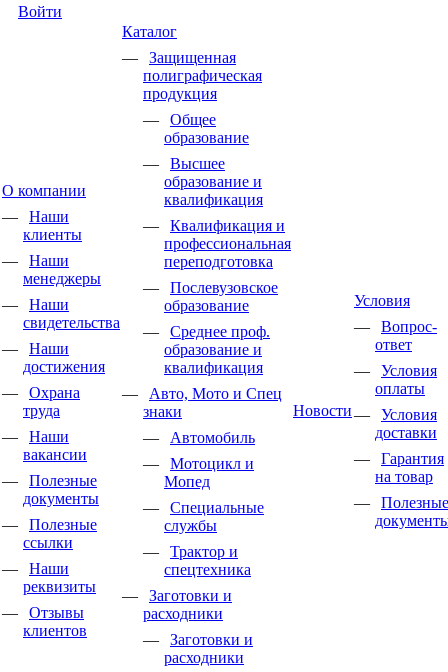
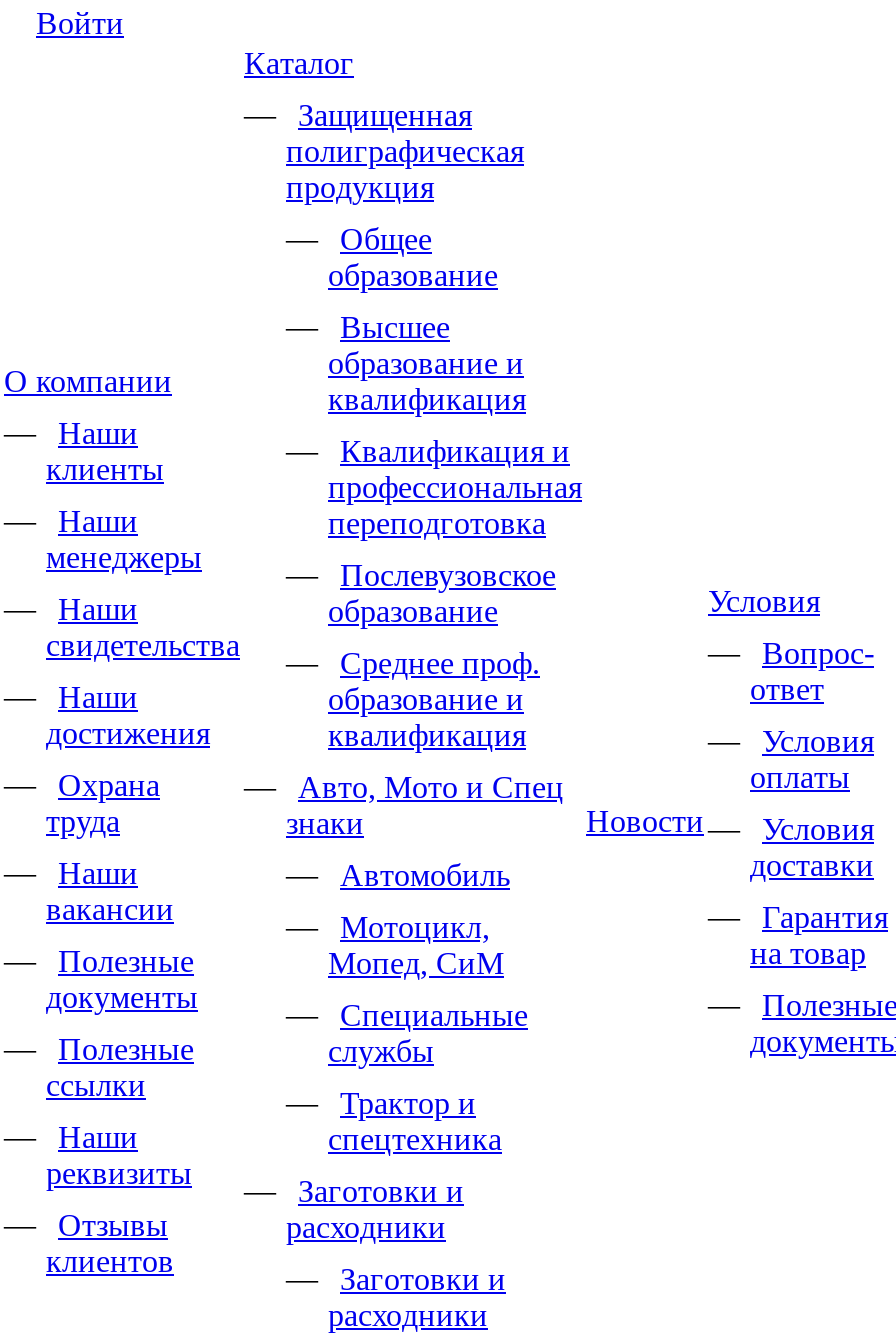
- Мотоцикл и
- Мопед
+ Мотоцикл,
+ Мопед, СиМ
